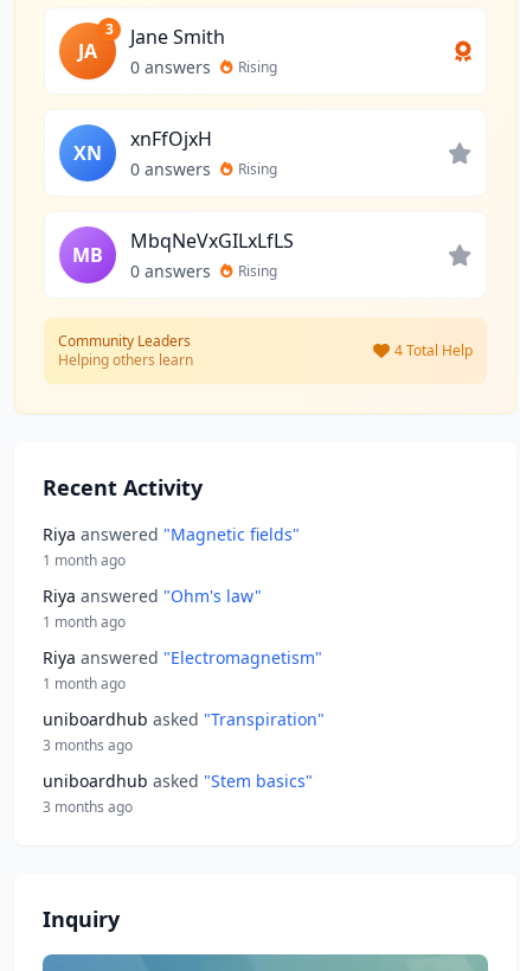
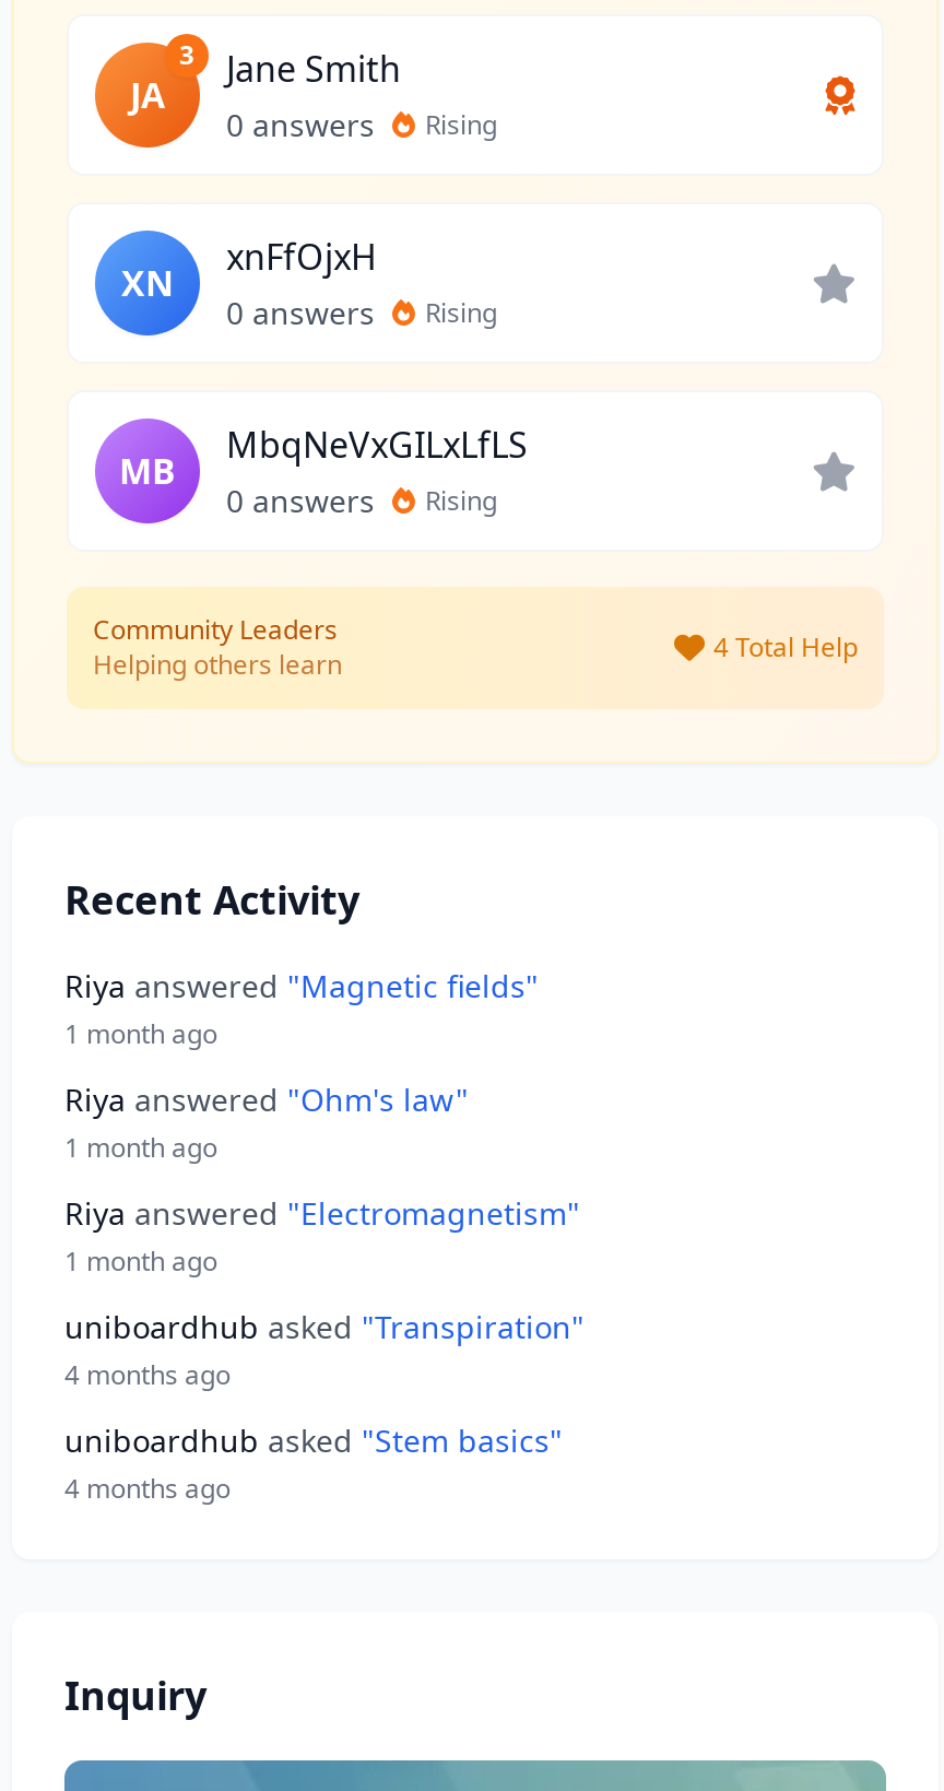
- 3 months ago
+ 4 months ago

- 3 months ago
+ 4 months ago
